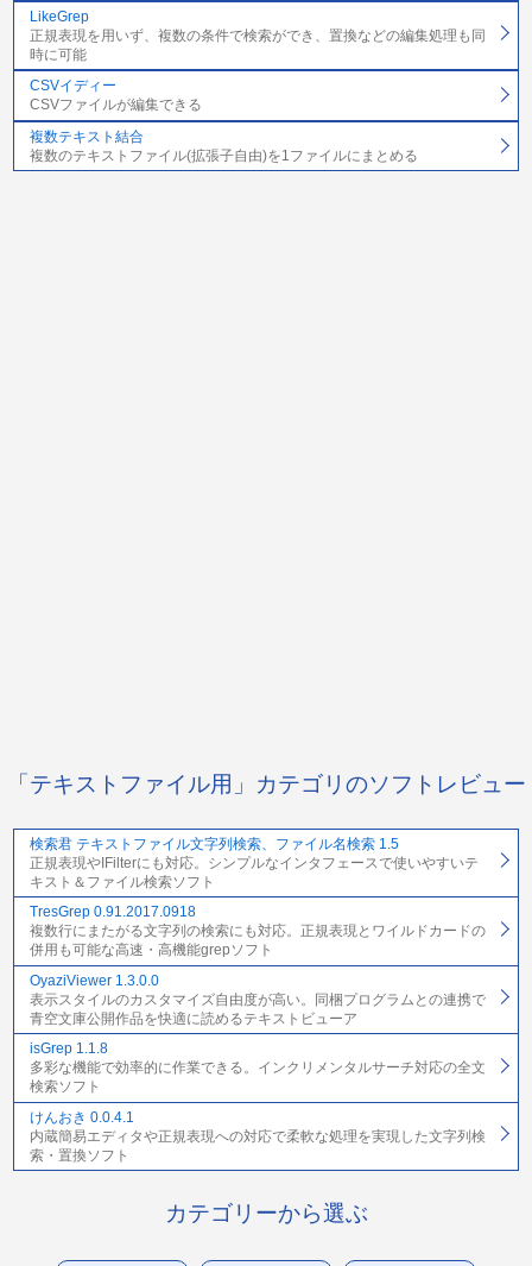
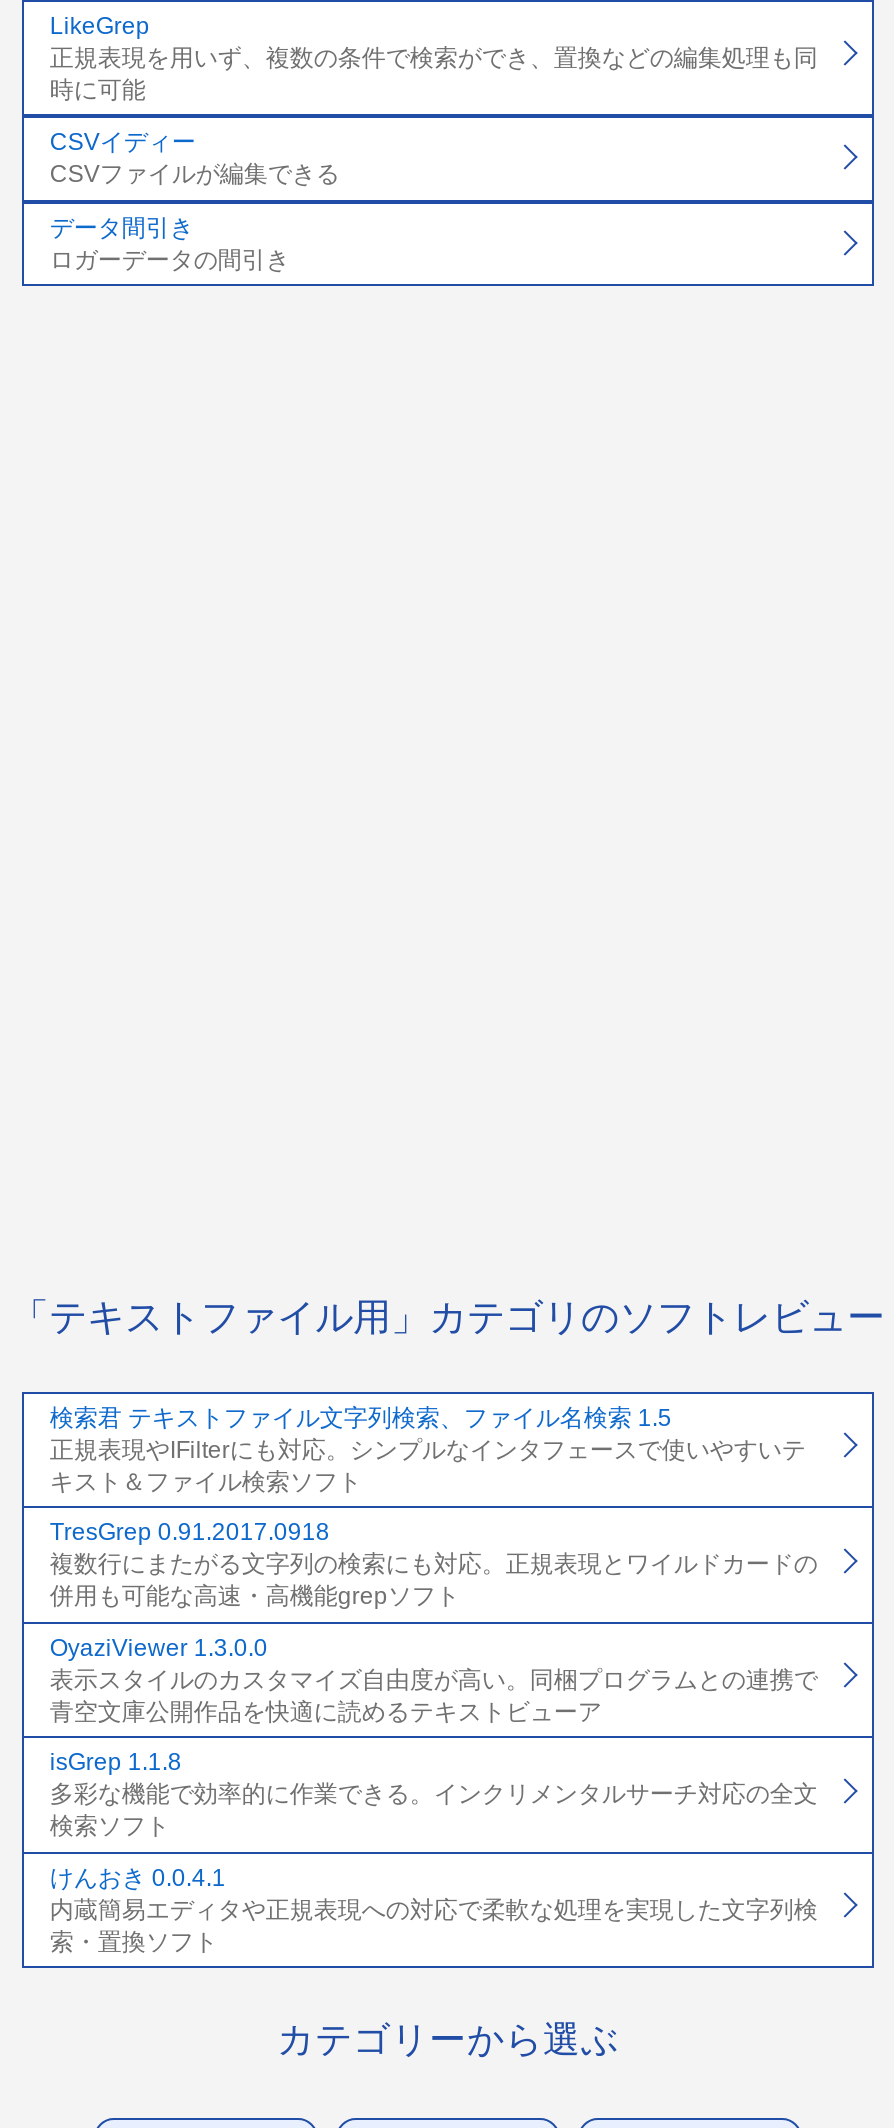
- 複数テキスト結合
- 複数のテキストファイル(拡張子自由)を1ファイルにまとめる
+ データ間引き
+ ロガーデータの間引き
